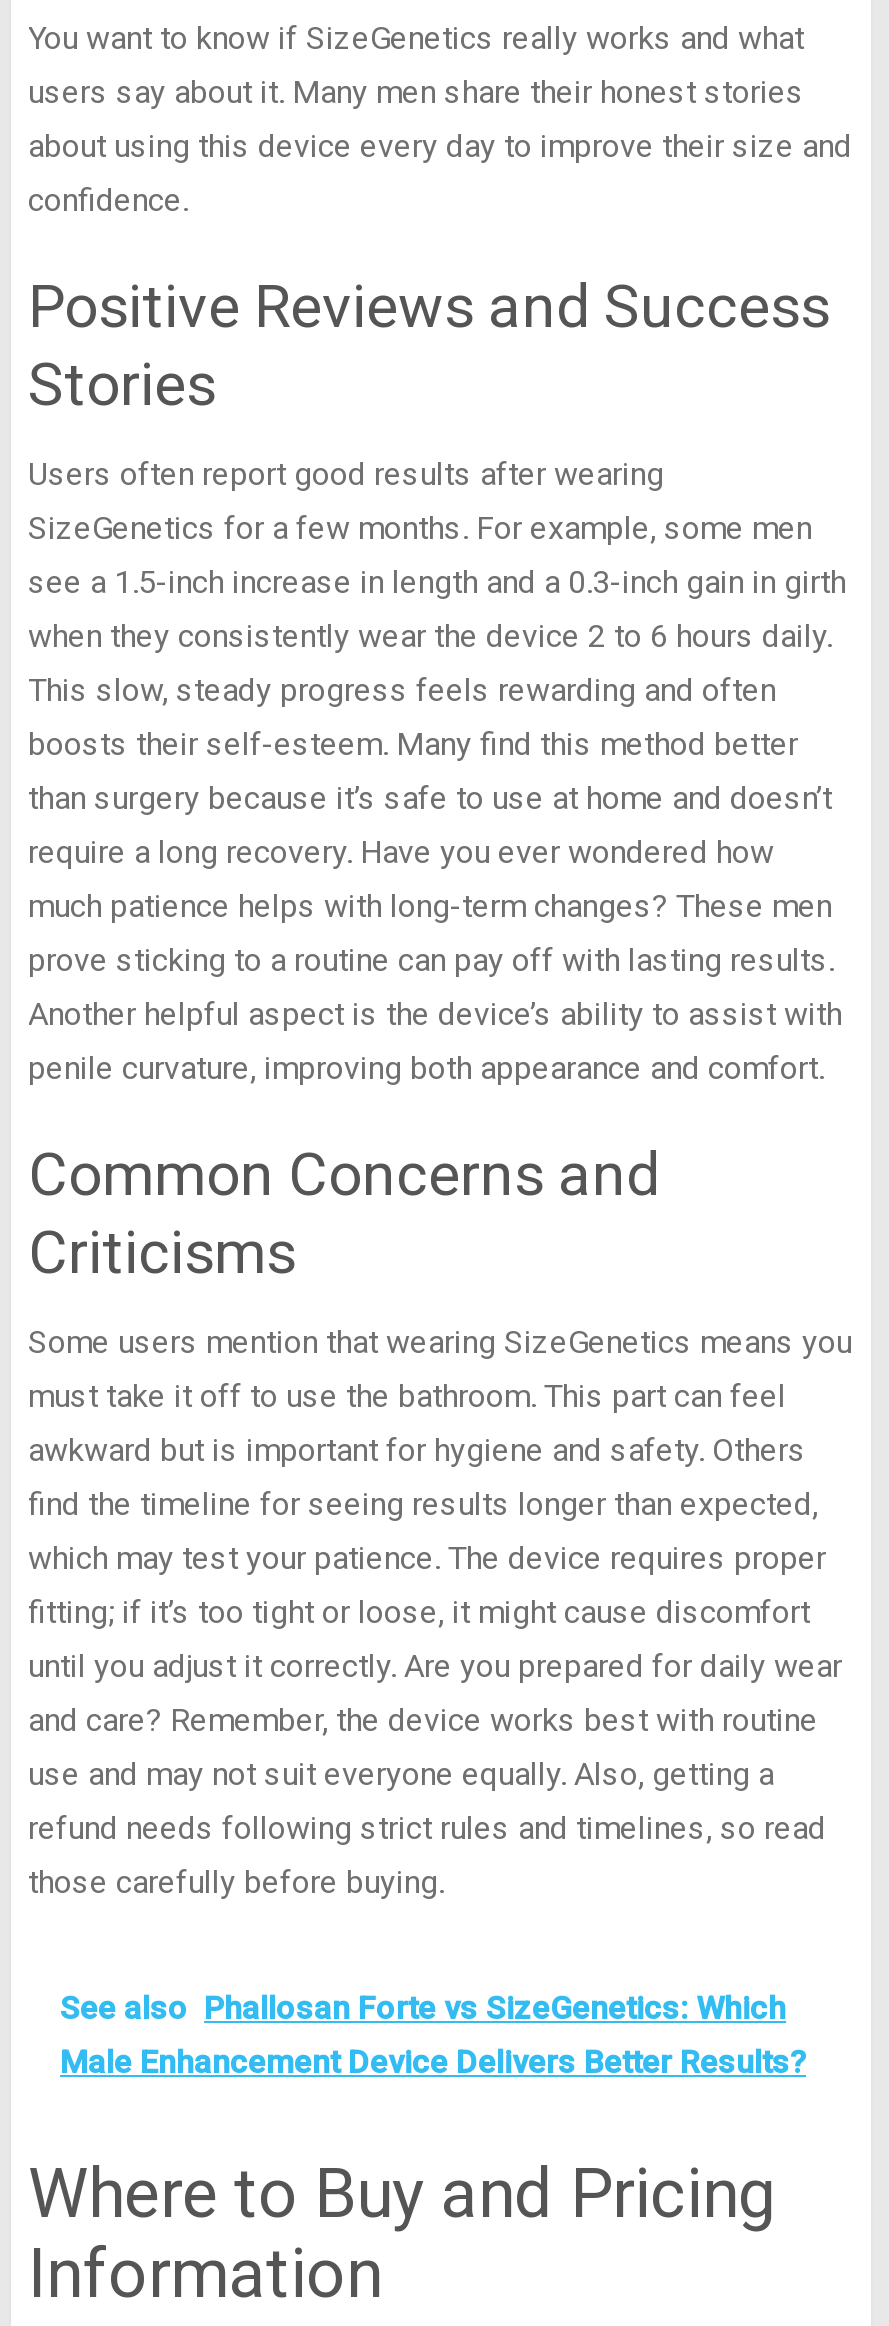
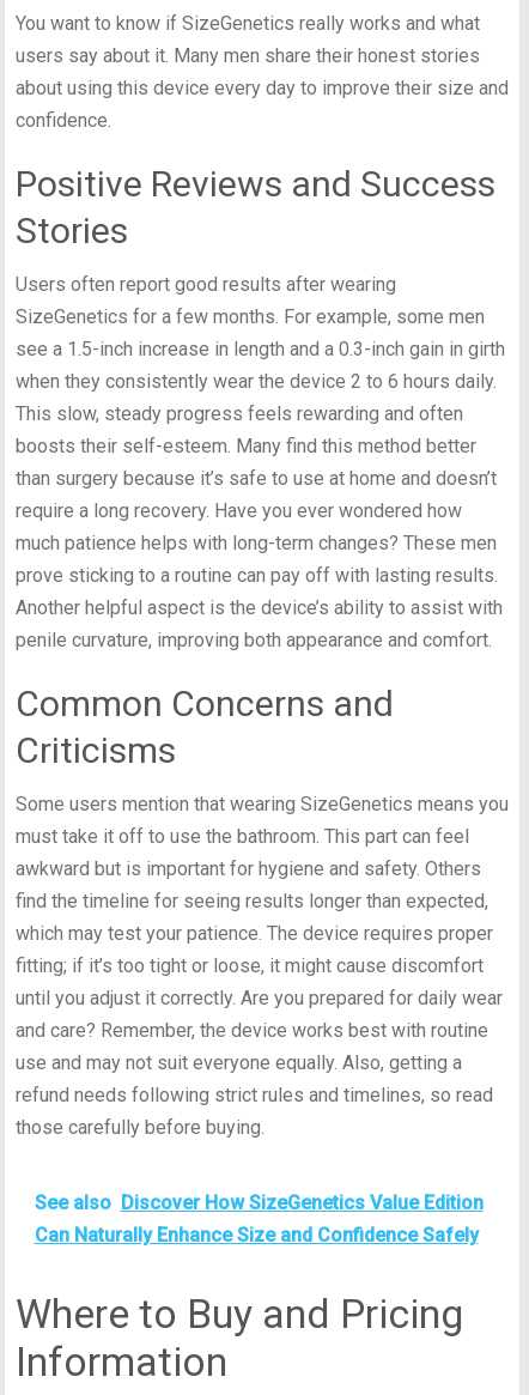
- See also Phallosan Forte vs SizeGenetics: Which
- Male Enhancement Device Delivers Better Results?
+ See also Discover How SizeGenetics Value Edition
+ Can Naturally Enhance Size and Confidence Safely
